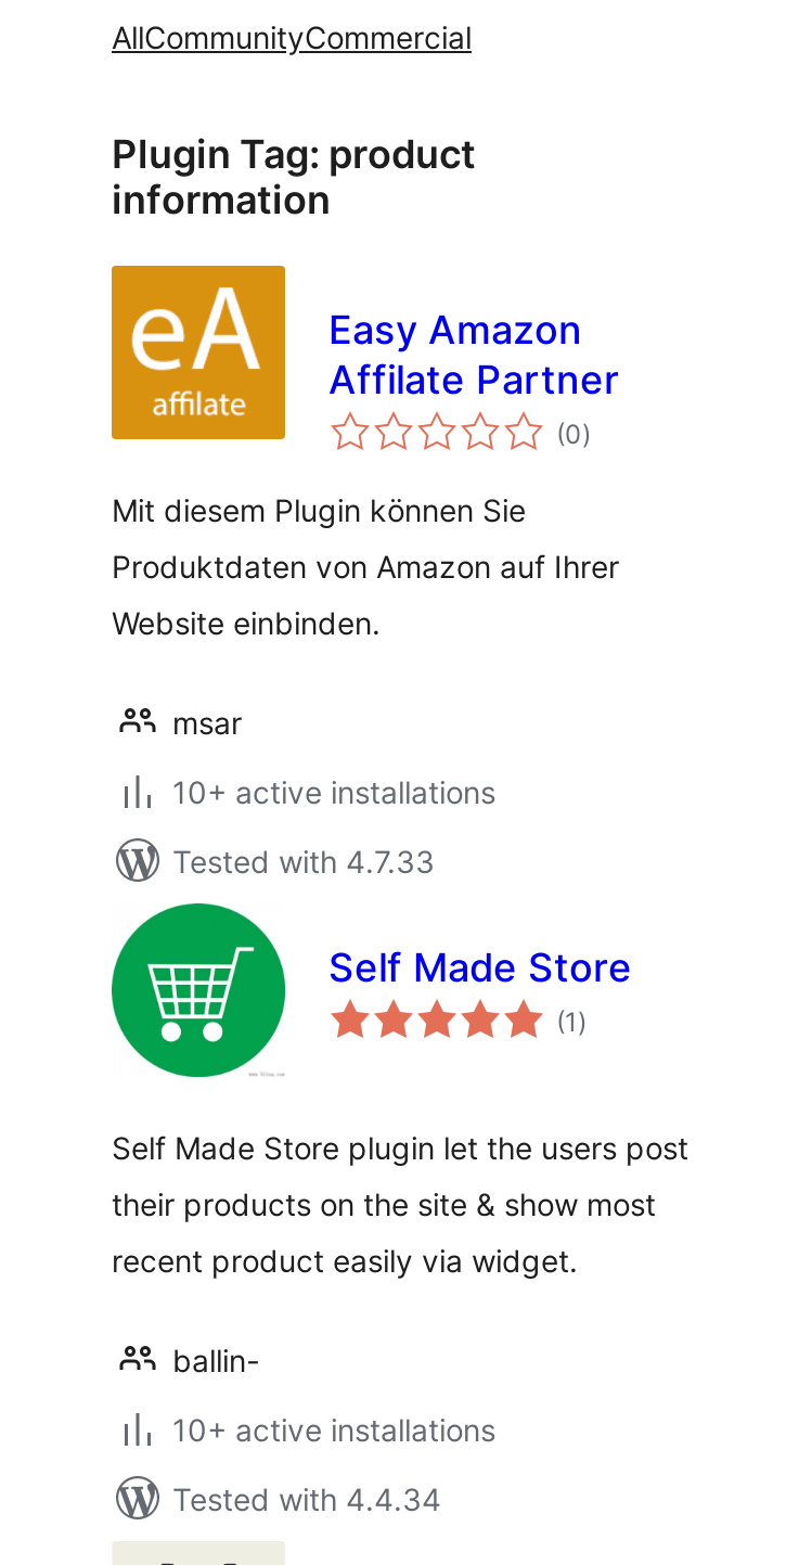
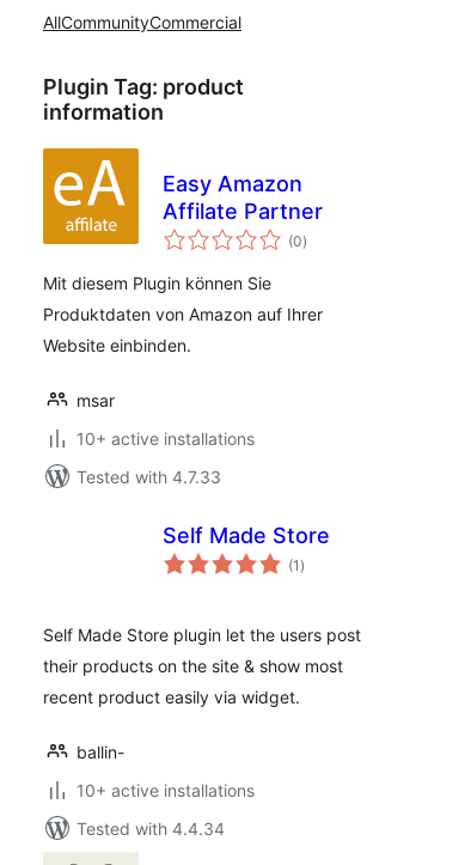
- [image]
